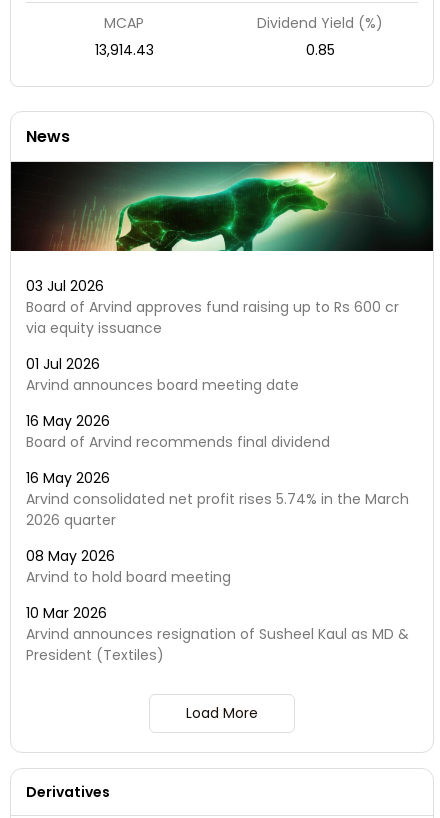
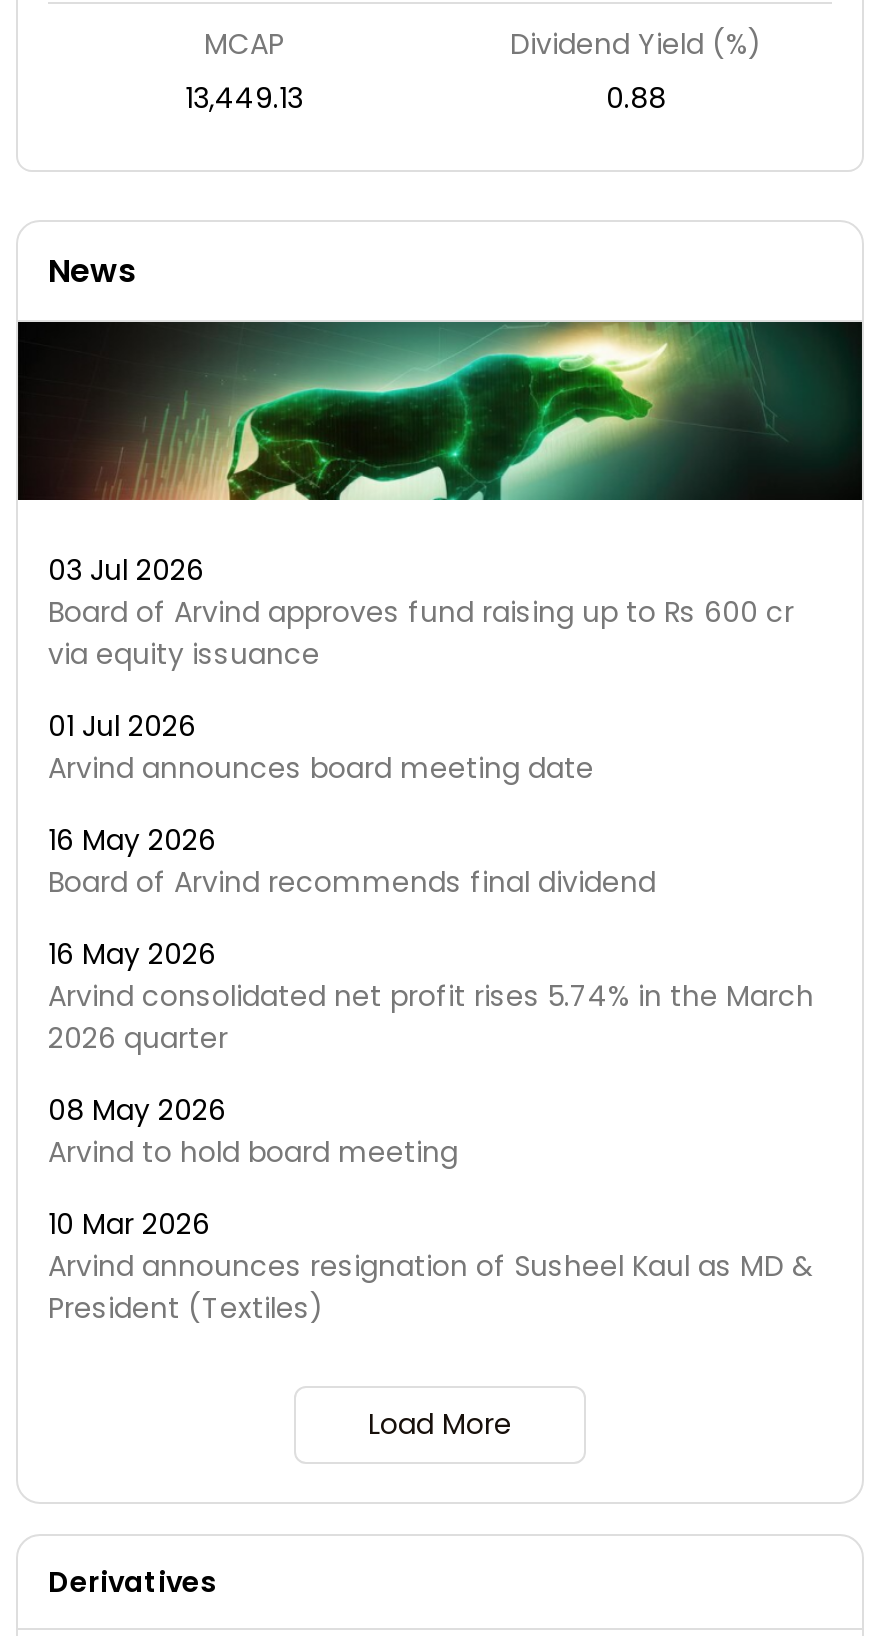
- 13,914.43
+ 13,449.13

- 0.85
+ 0.88
